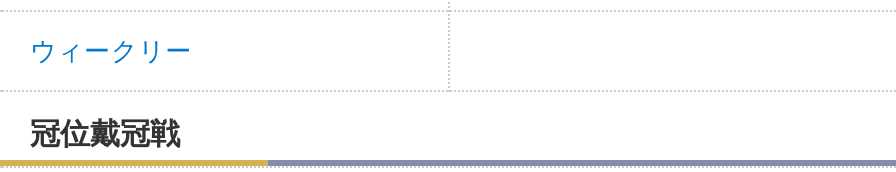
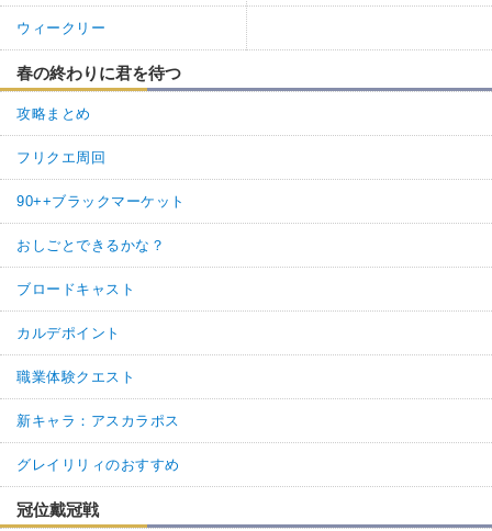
+ 春の終わりに君を待つ
+ 攻略まとめ
+ フリクエ周回
+ 90++ブラックマーケット
+ おしごとできるかな？
+ ブロードキャスト
+ カルデポイント
+ 職業体験クエスト
+ 新キャラ：アスカラポス
+ グレイリリィのおすすめ
